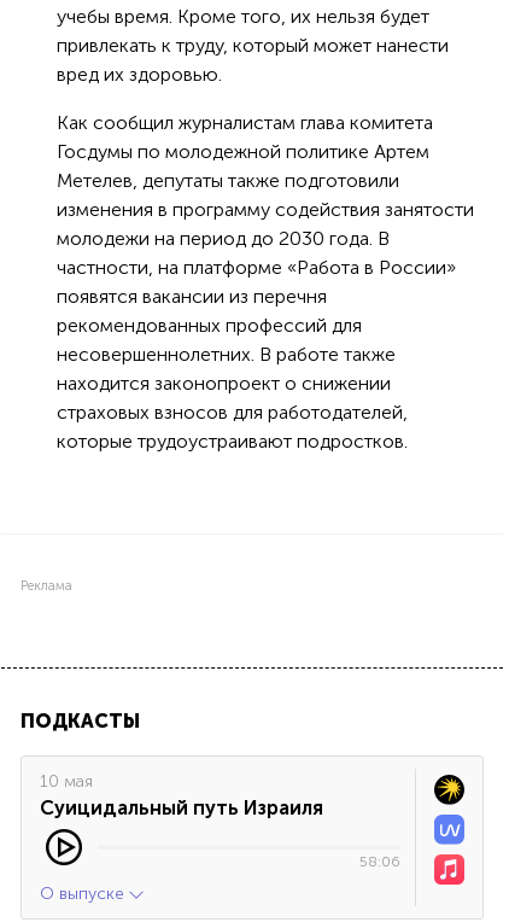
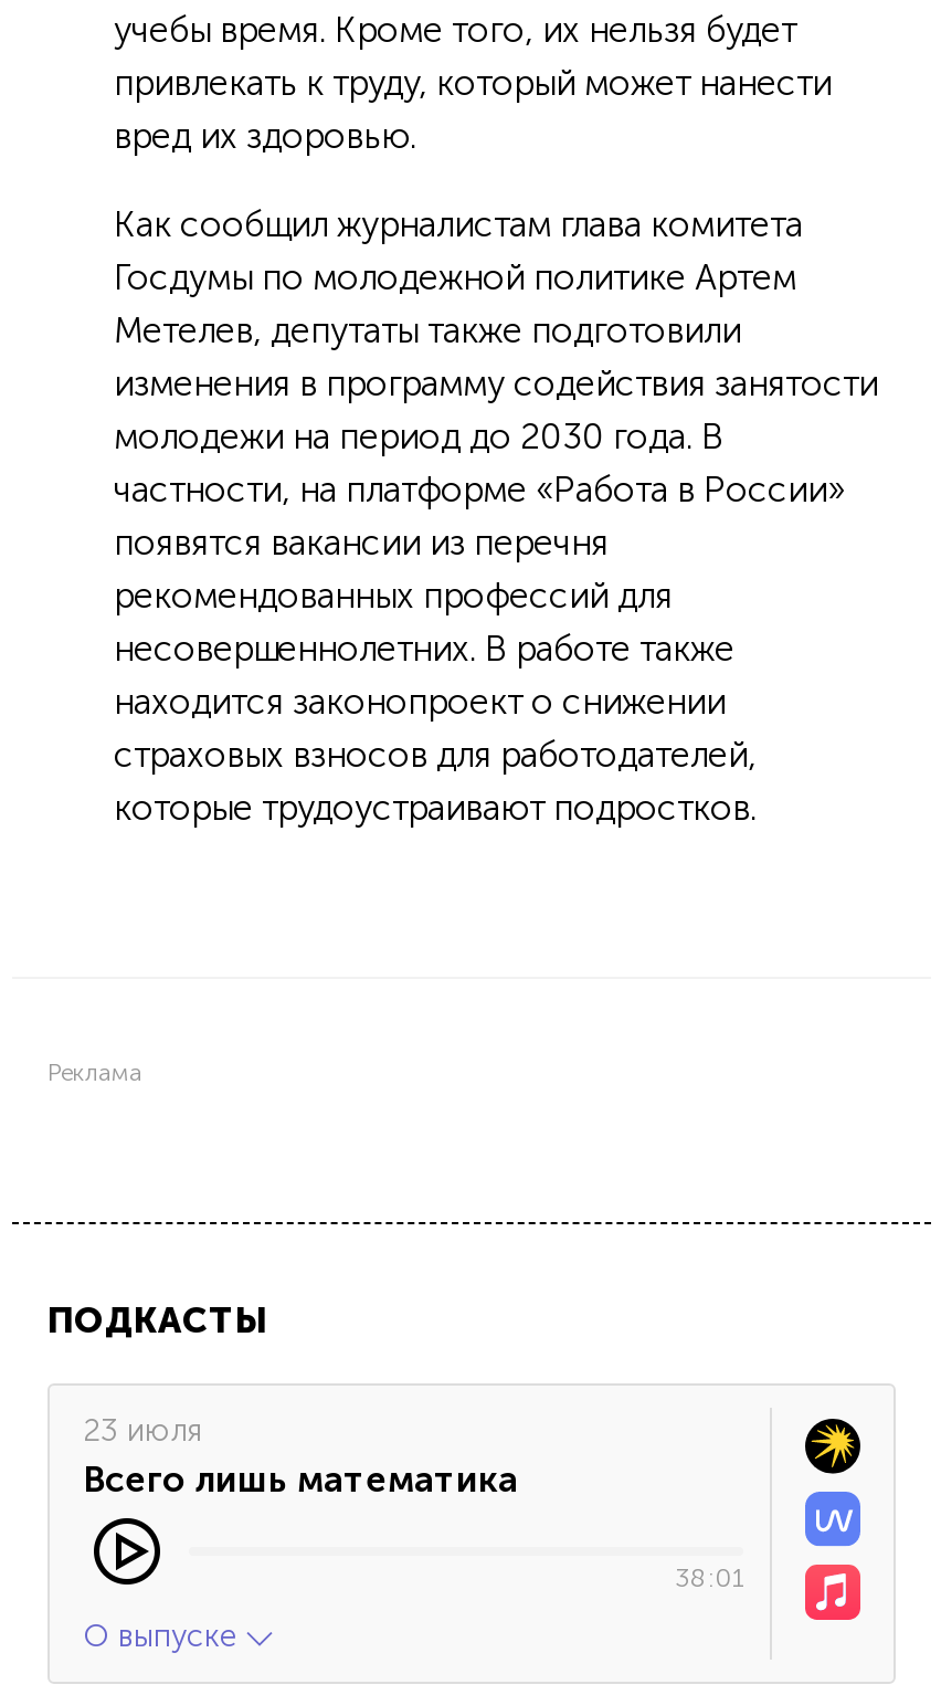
- 10 мая
- Суицидальный путь Израиля
+ 23 июля
+ Всего лишь математика

- 58:06
+ 38:01
